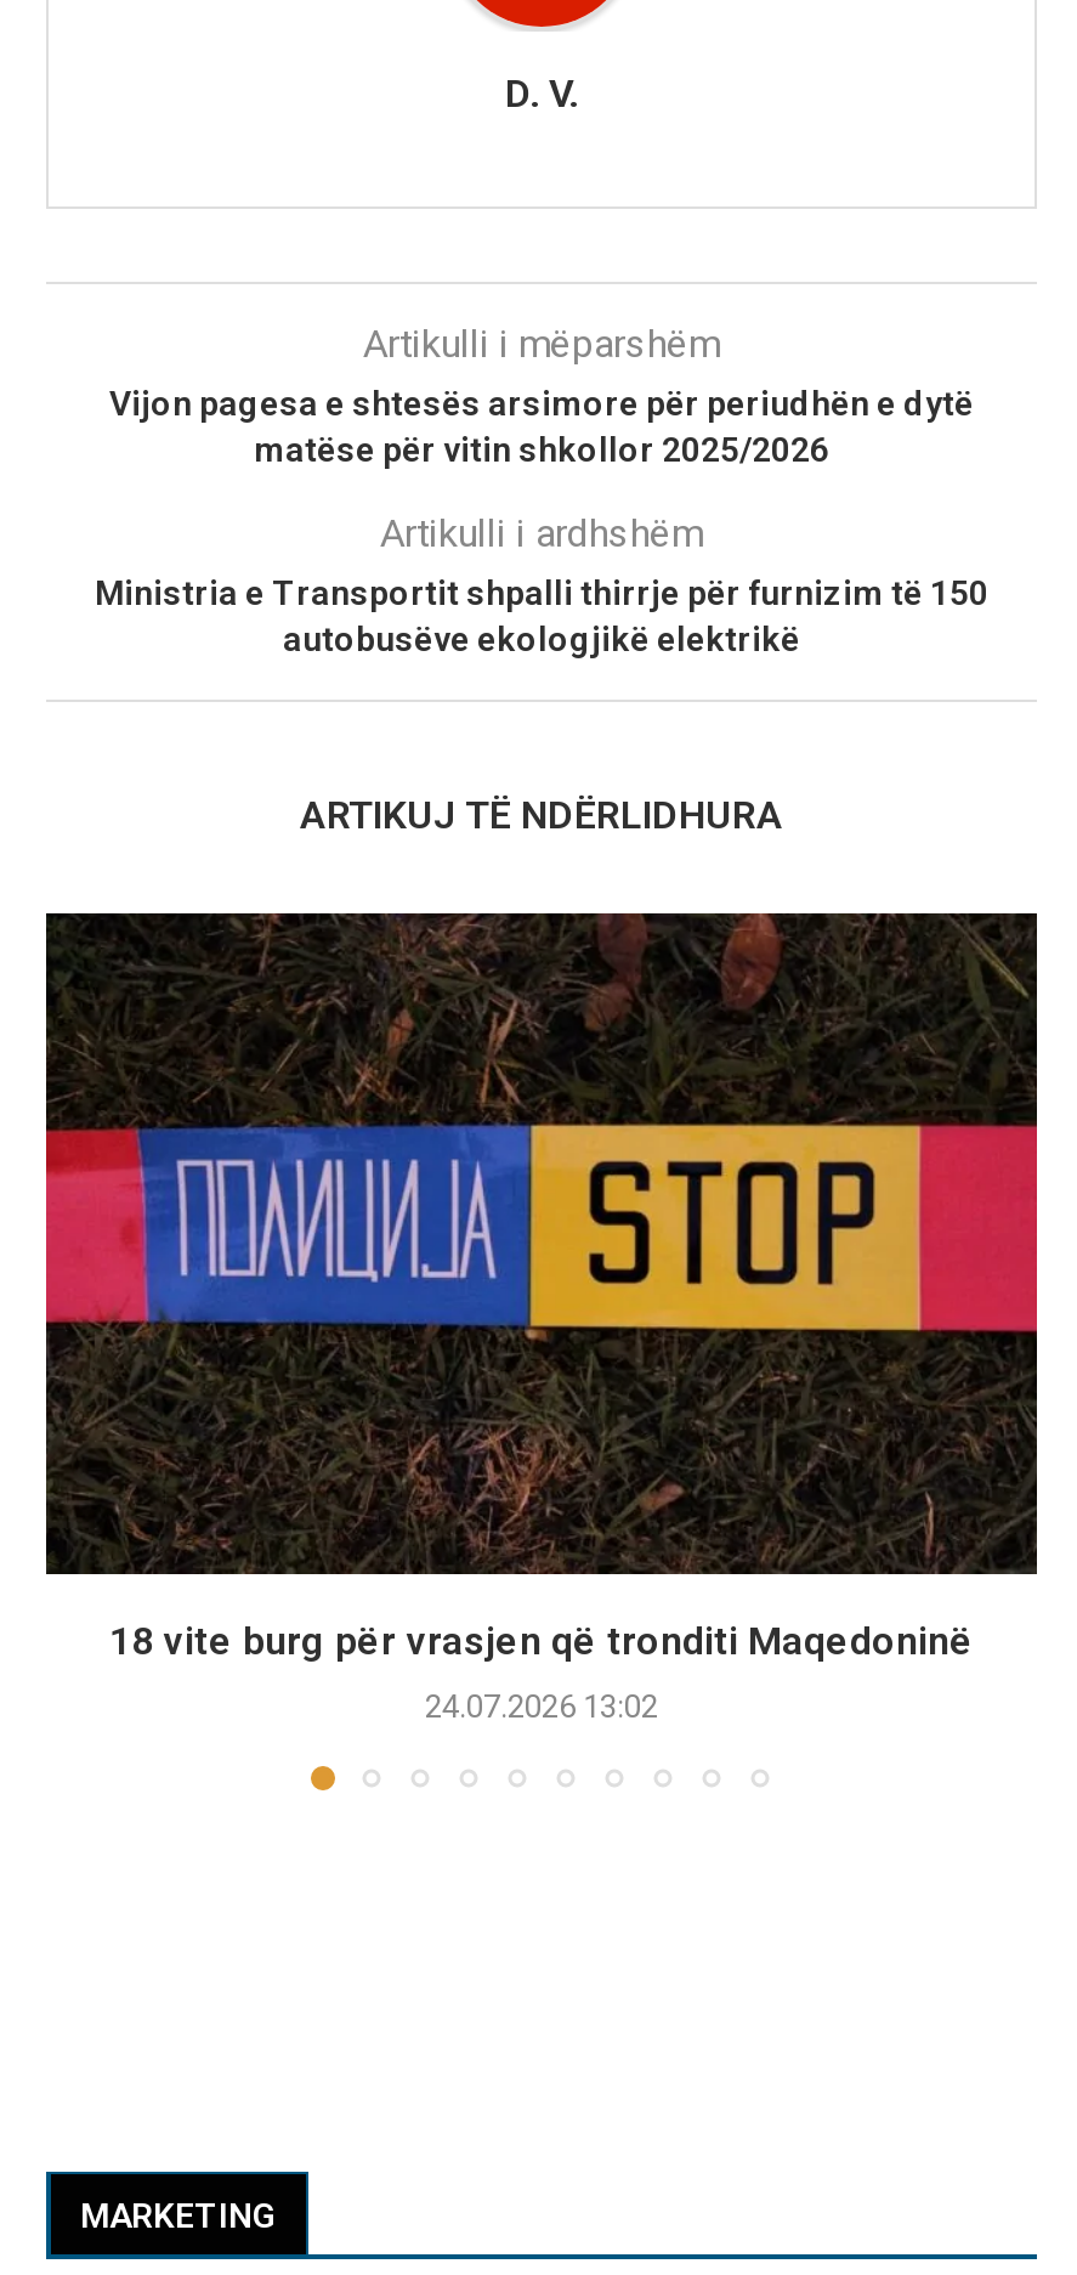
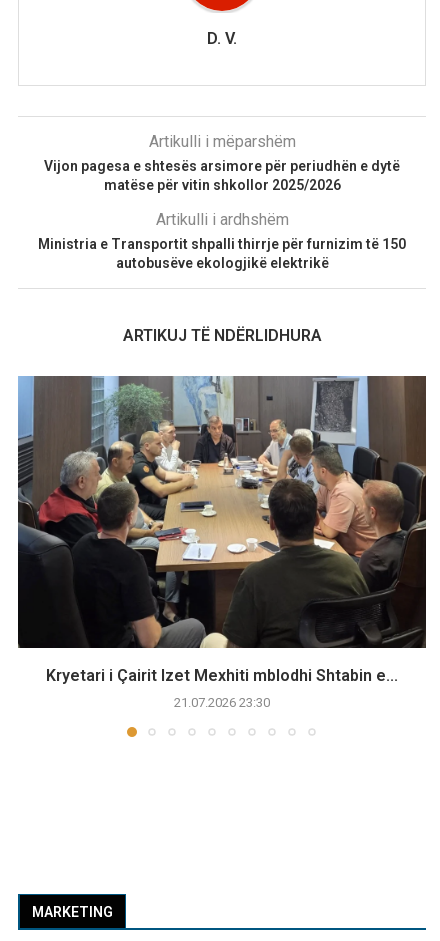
- [image]
- 18 vite burg për vrasjen që tronditi Maqedoninë
+ [image]
+ Kryetari i Çairit Izet Mexhiti mblodhi Shtabin e...

- 24.07.2026 13:02
+ 21.07.2026 23:30
